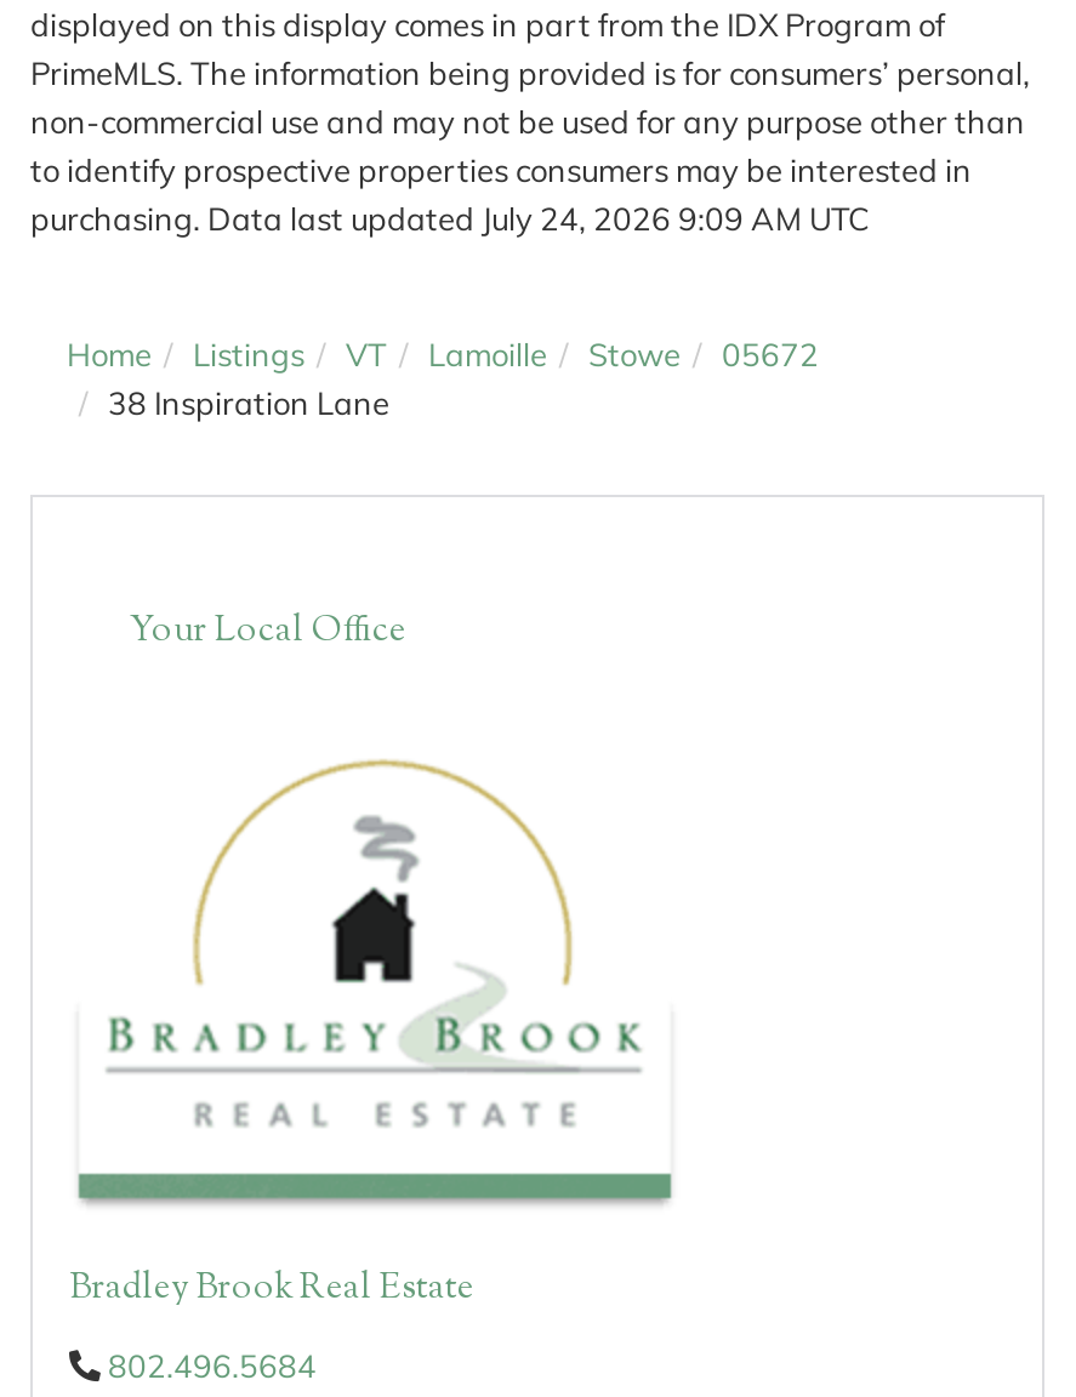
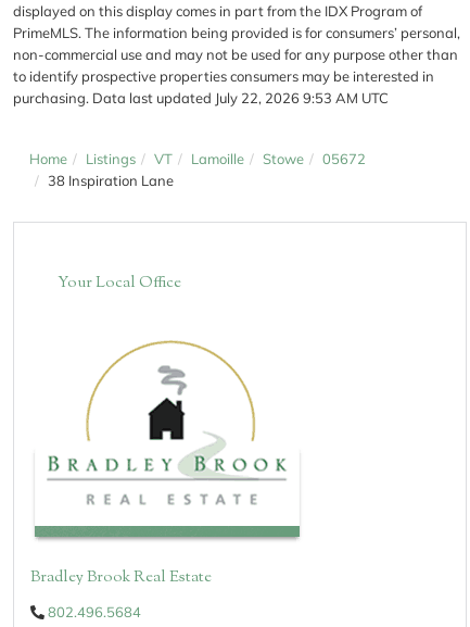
- purchasing. Data last updated July 24, 2026 9:09 AM UTC
+ purchasing. Data last updated July 22, 2026 9:53 AM UTC
